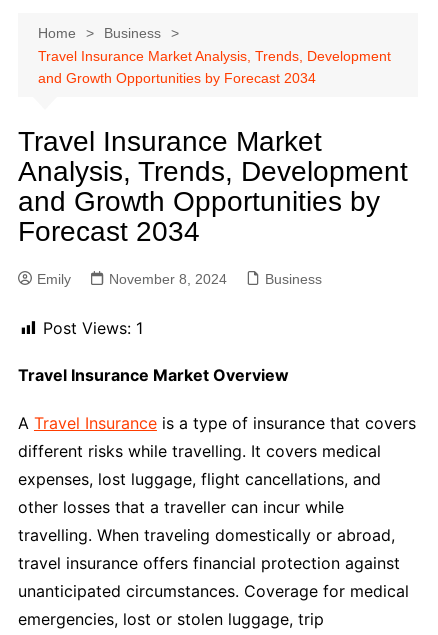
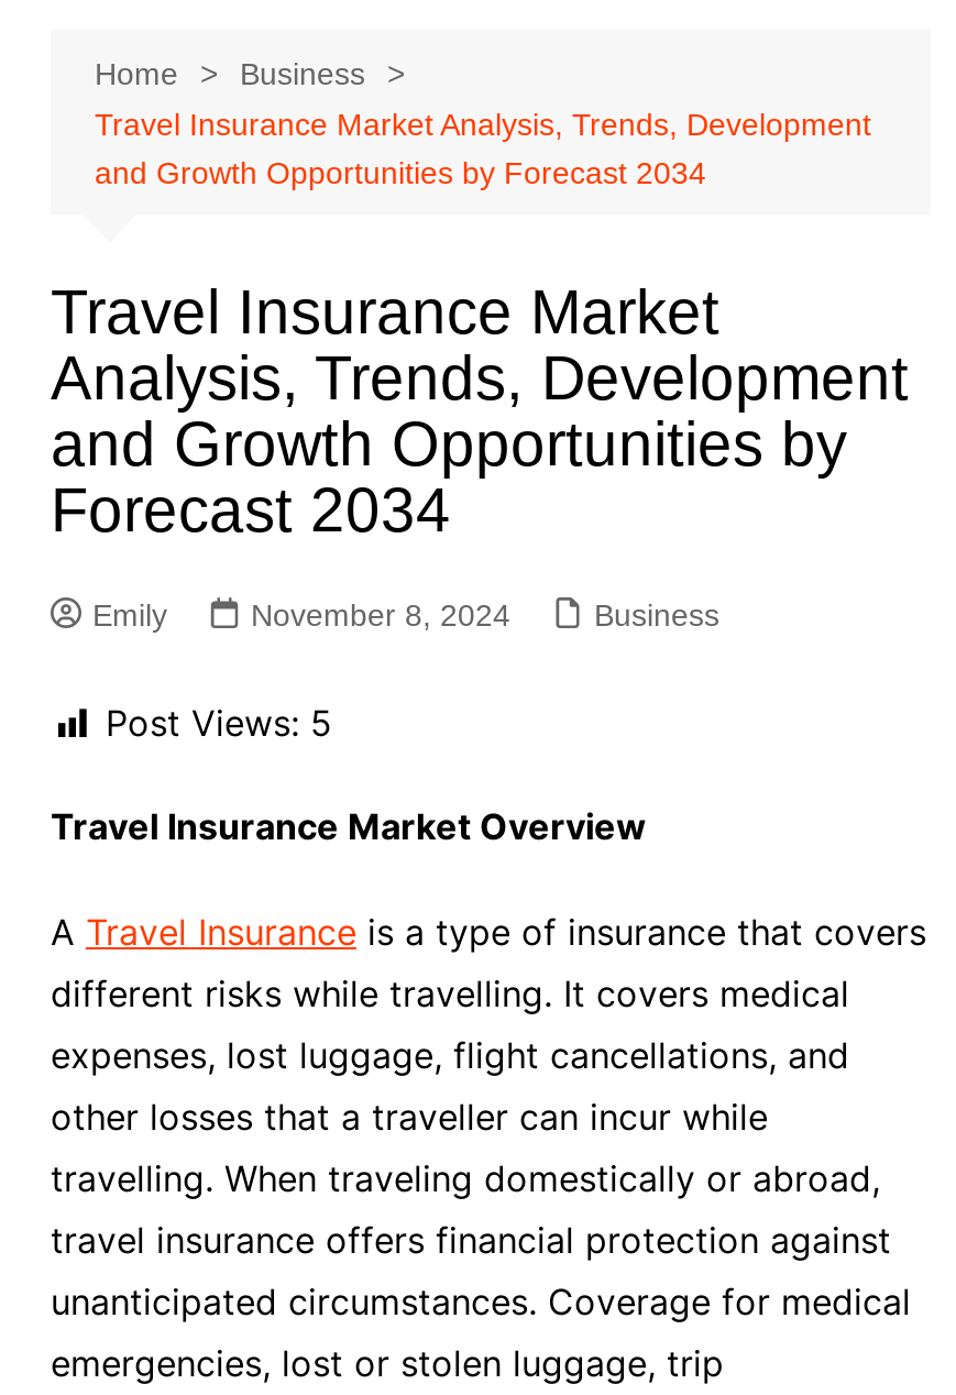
- Post Views: 1
+ Post Views: 5
